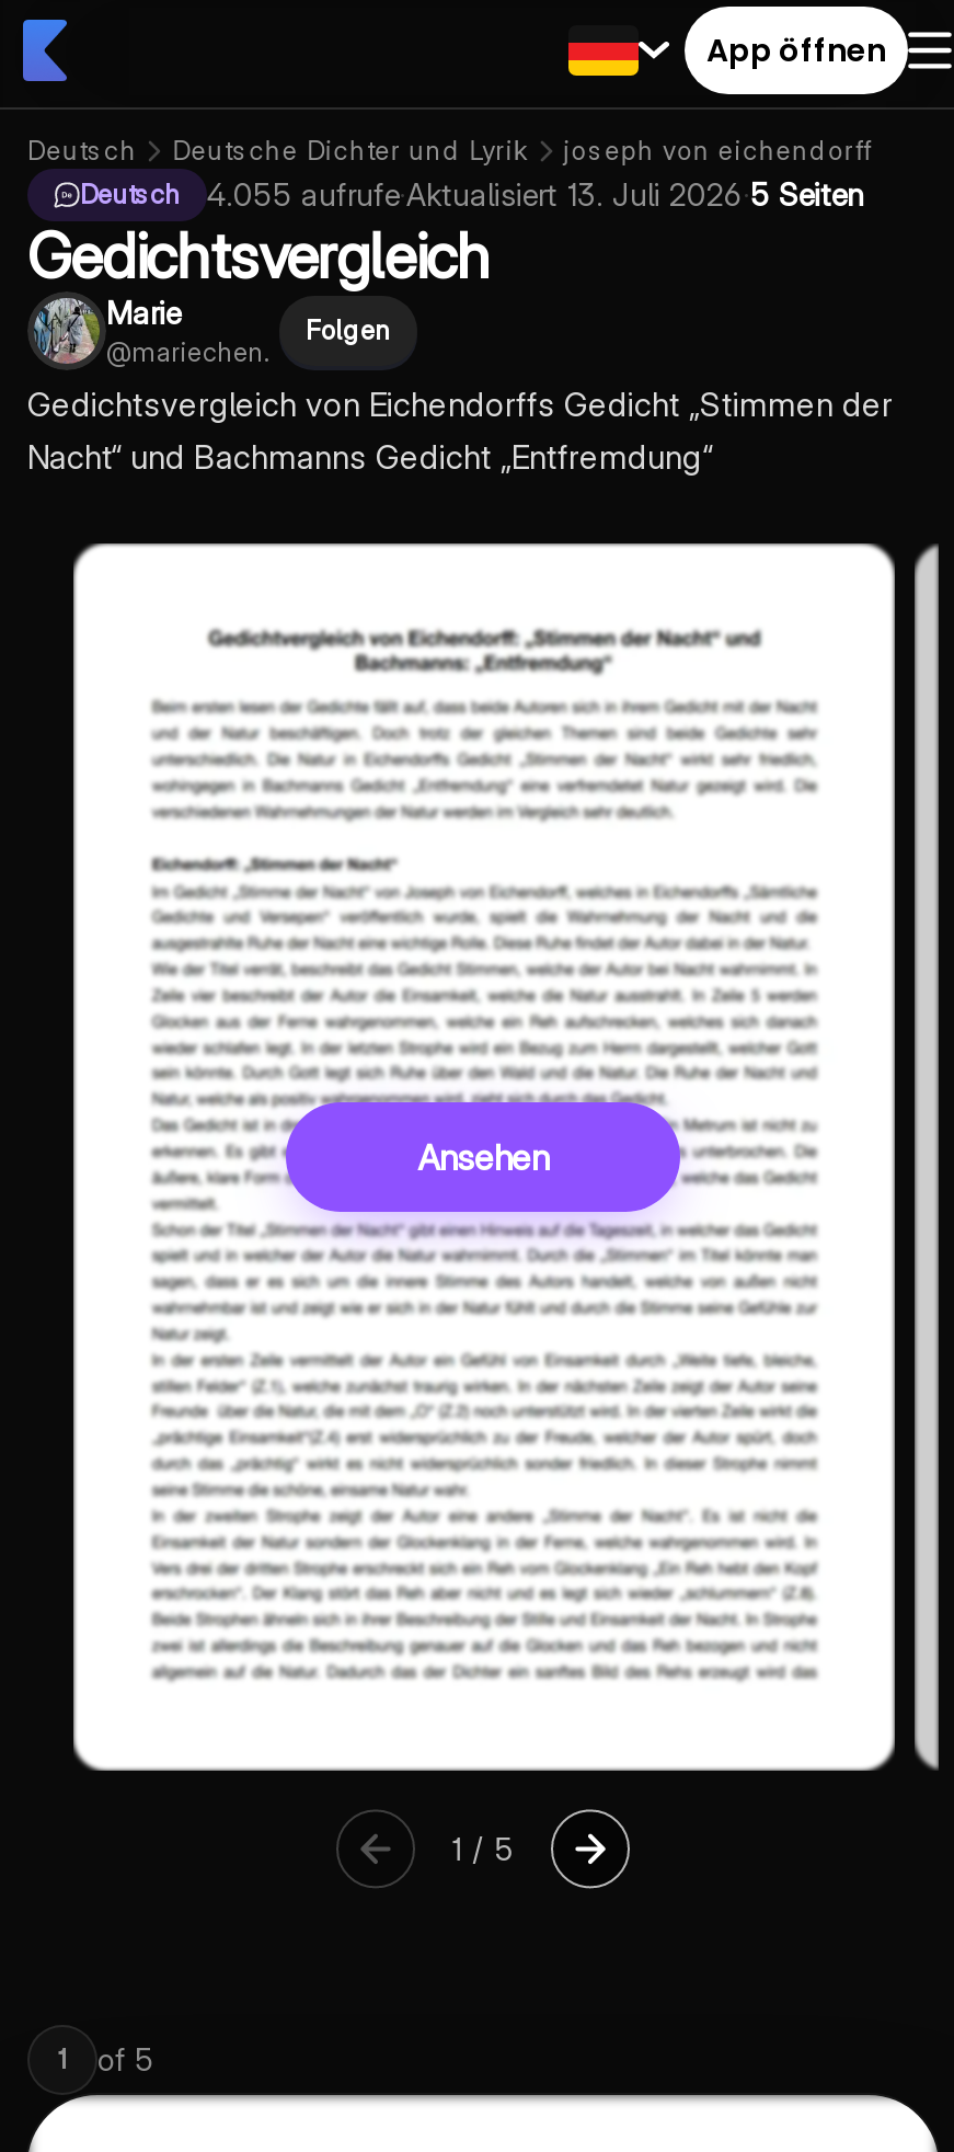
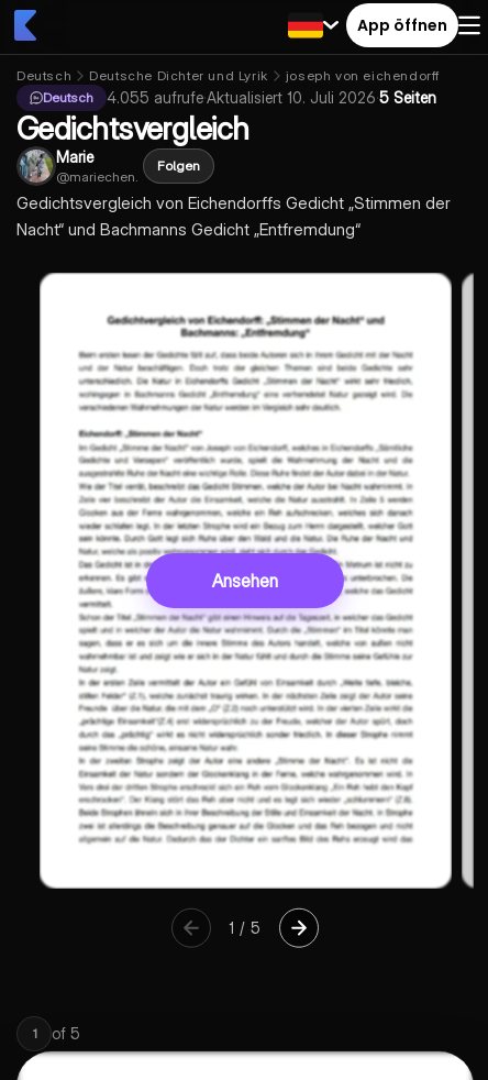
- 4.055 aufrufe · Aktualisiert 13. Juli 2026 · 5 Seiten
+ 4.055 aufrufe · Aktualisiert 10. Juli 2026 · 5 Seiten
